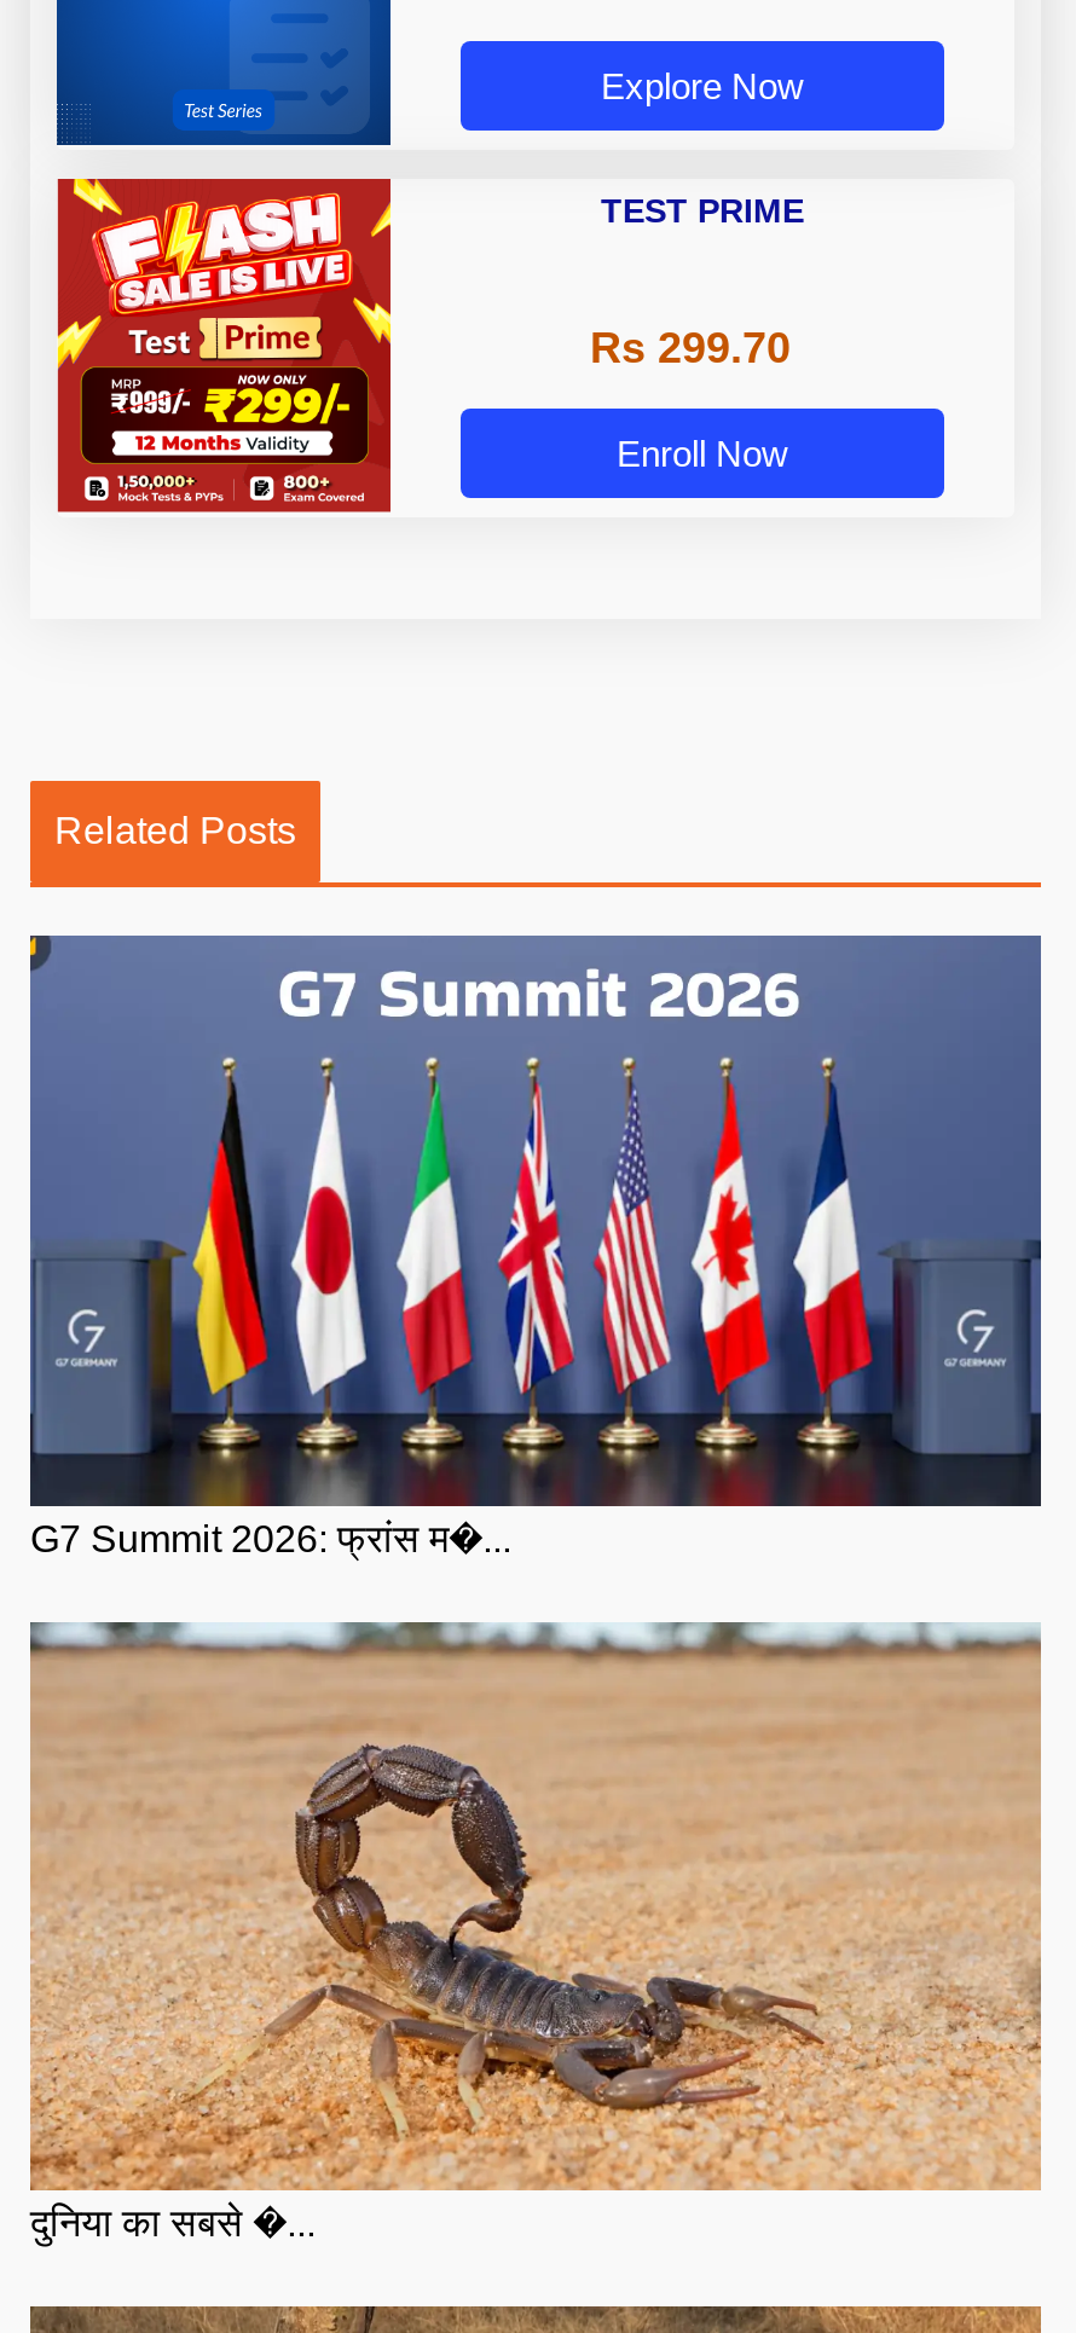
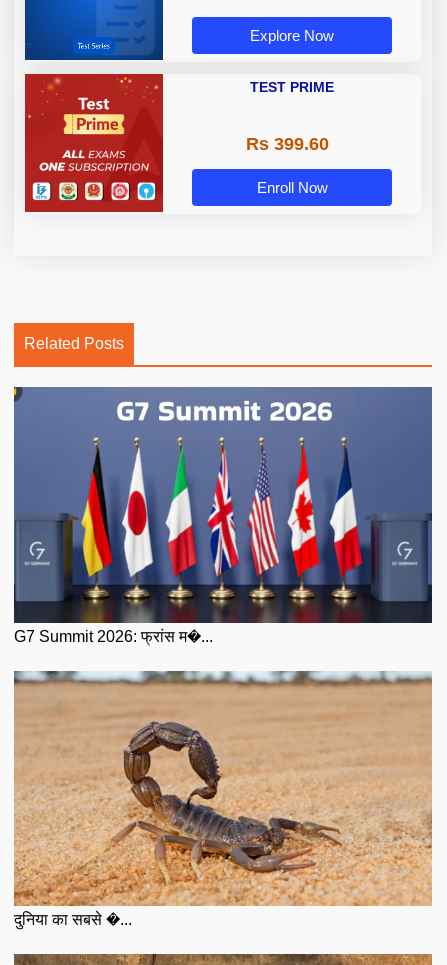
- [image]
+ [image]

- Rs 299.70
+ Rs 399.60
